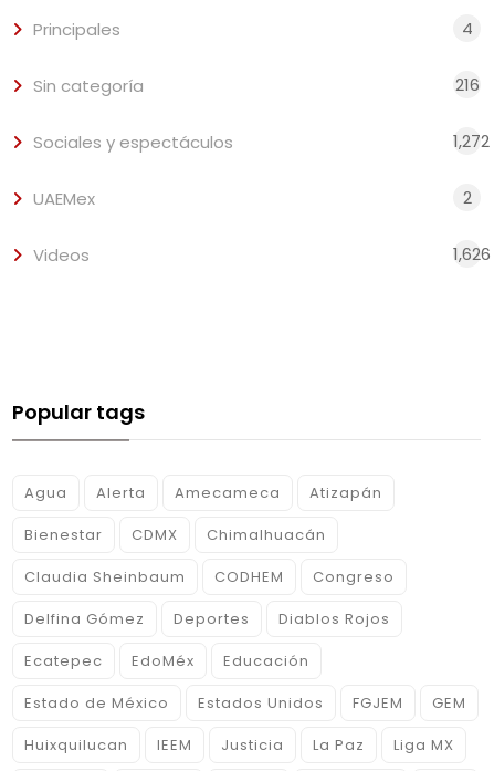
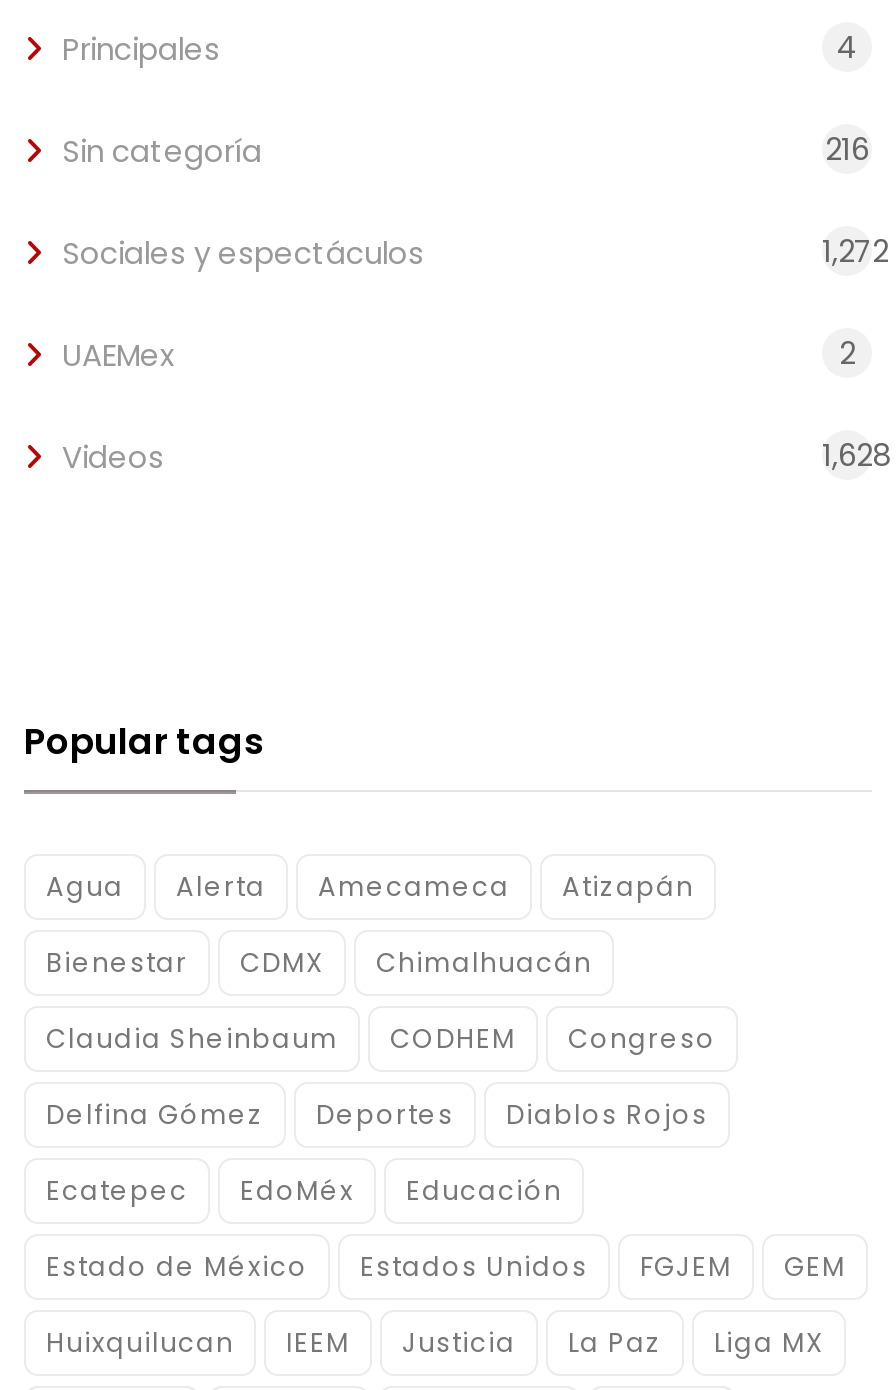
- 1,626
+ 1,628
